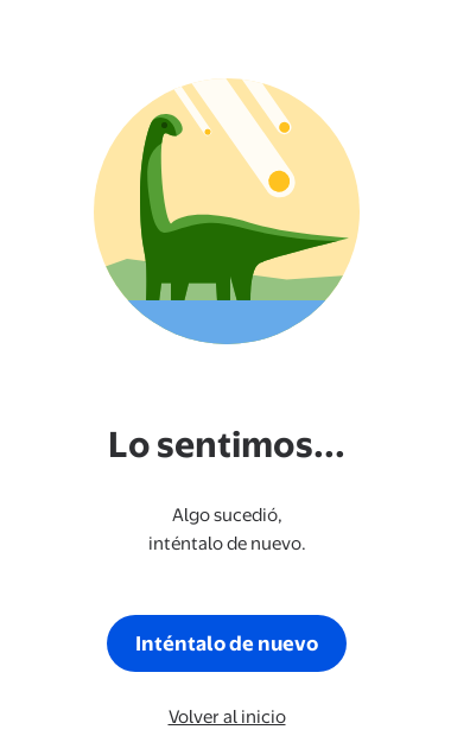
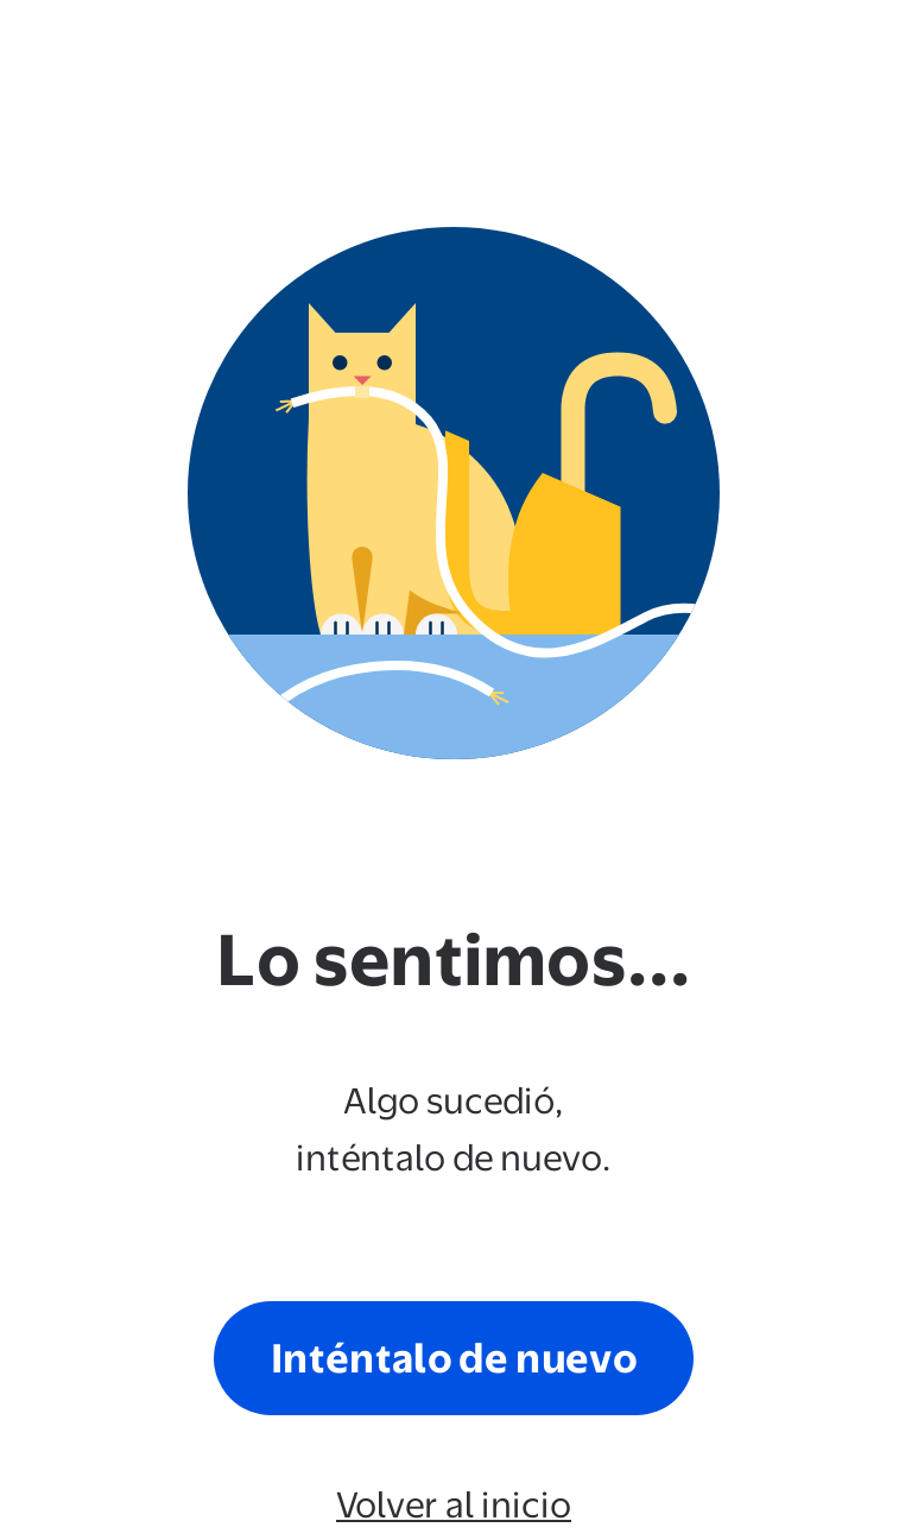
- [image]
+ [image]
